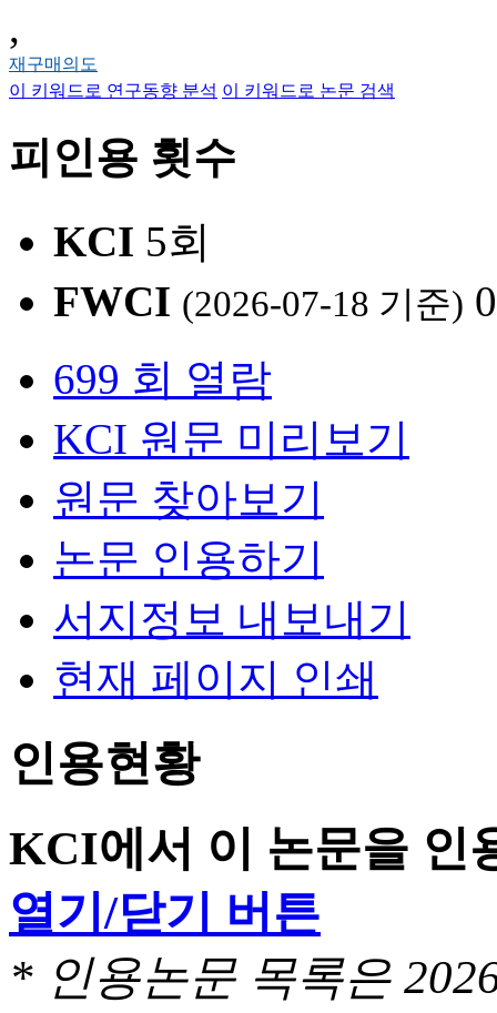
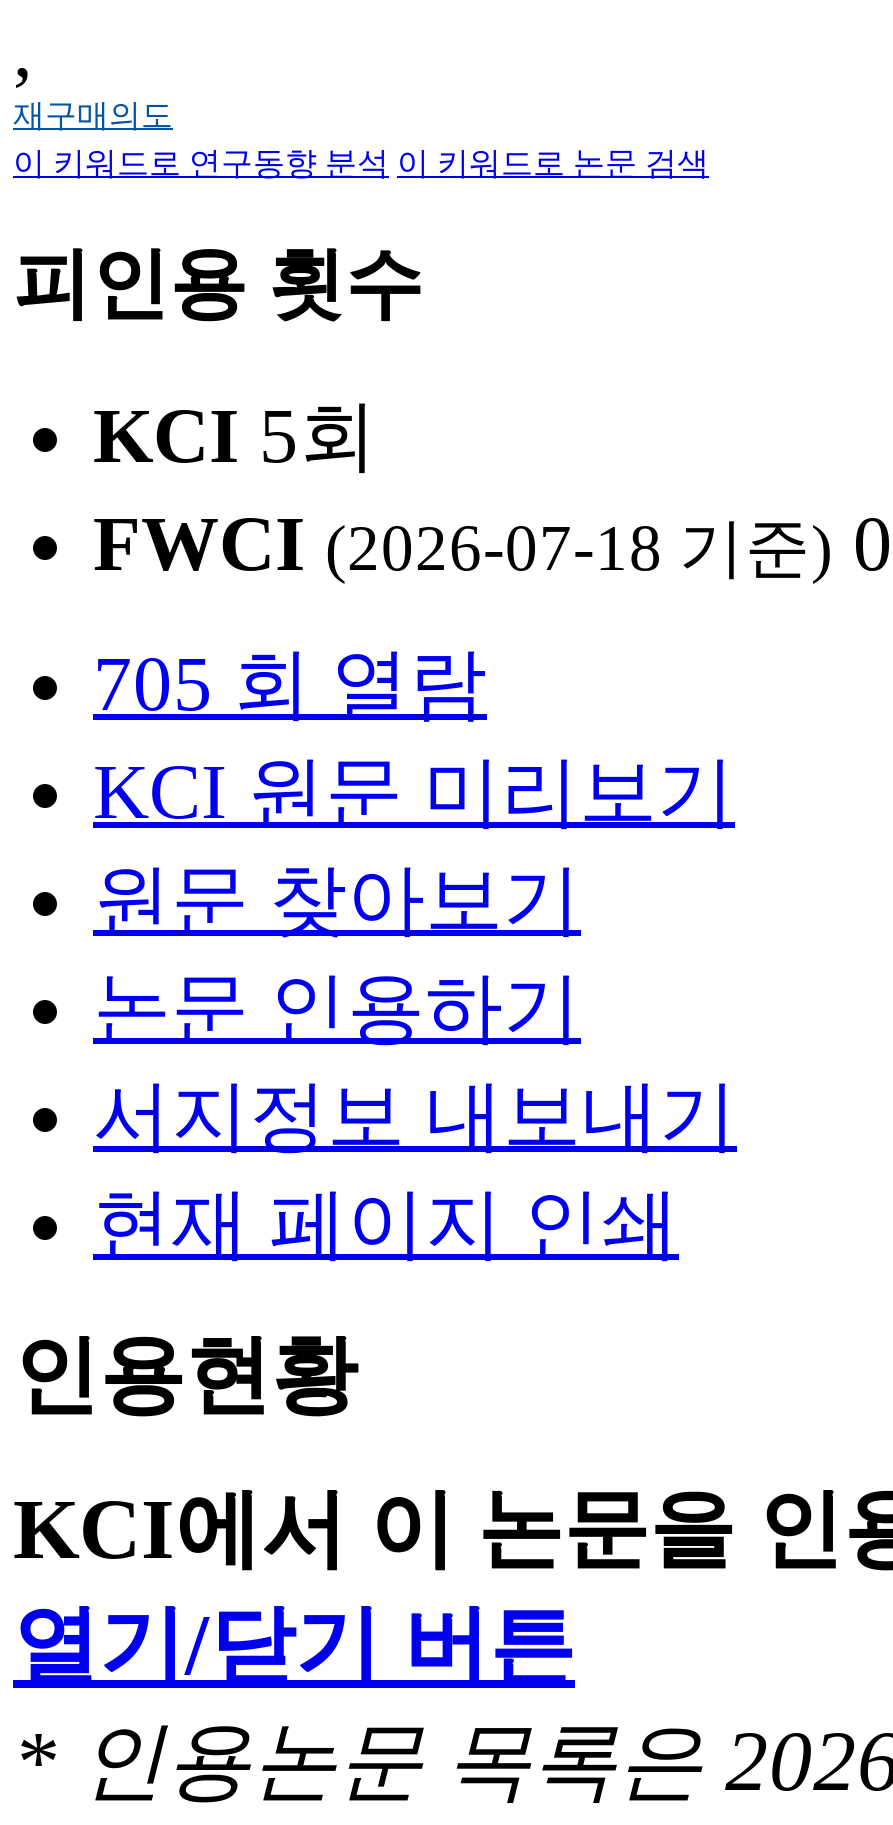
- 699 회 열람
+ 705 회 열람
